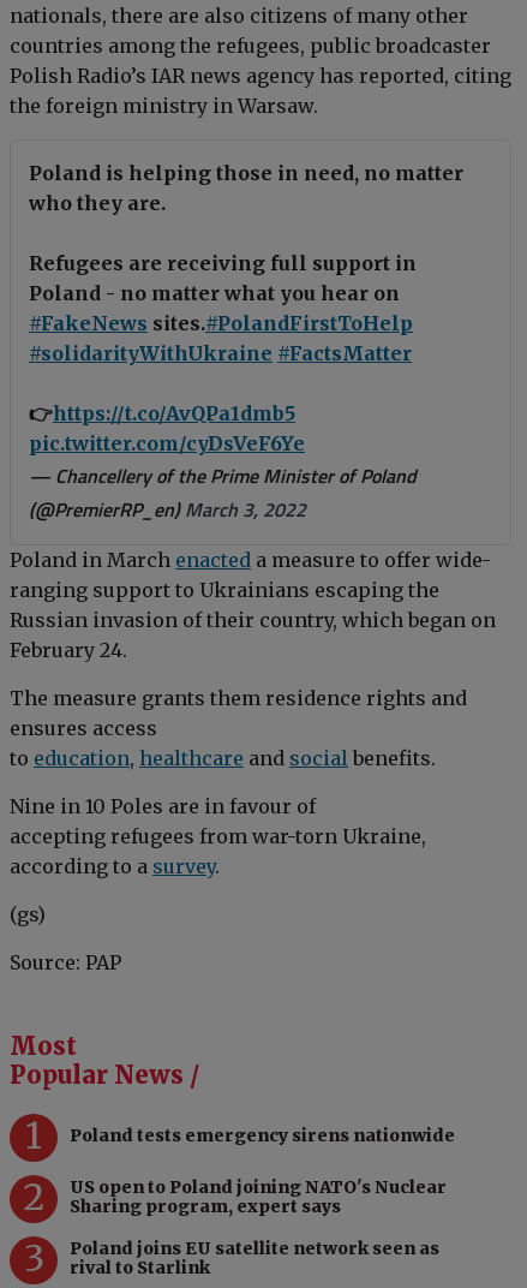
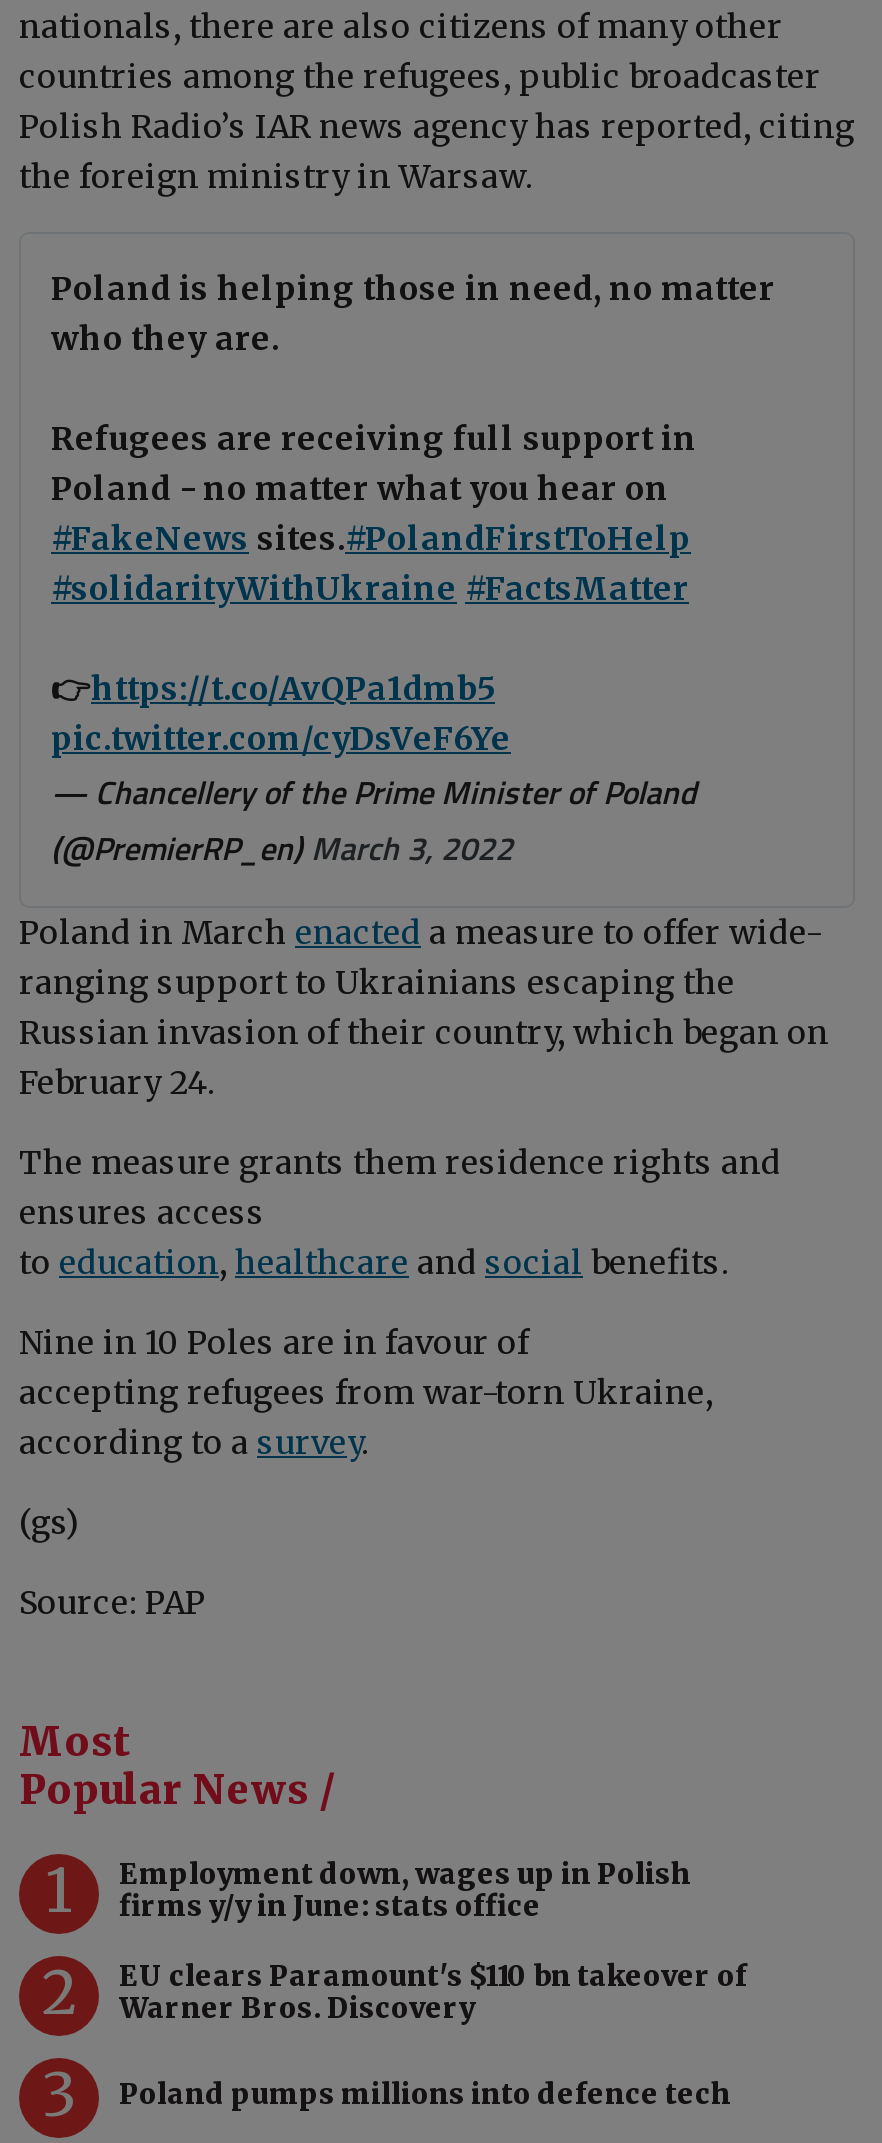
- Poland tests emergency sirens nationwide
+ Employment down, wages up in Polish
+ firms y/y in June: stats office

- US open to Poland joining NATO's Nuclear
- Sharing program, expert says
+ EU clears Paramount's $110 bn takeover of
+ Warner Bros. Discovery

- Poland joins EU satellite network seen as
- rival to Starlink
+ Poland pumps millions into defence tech
